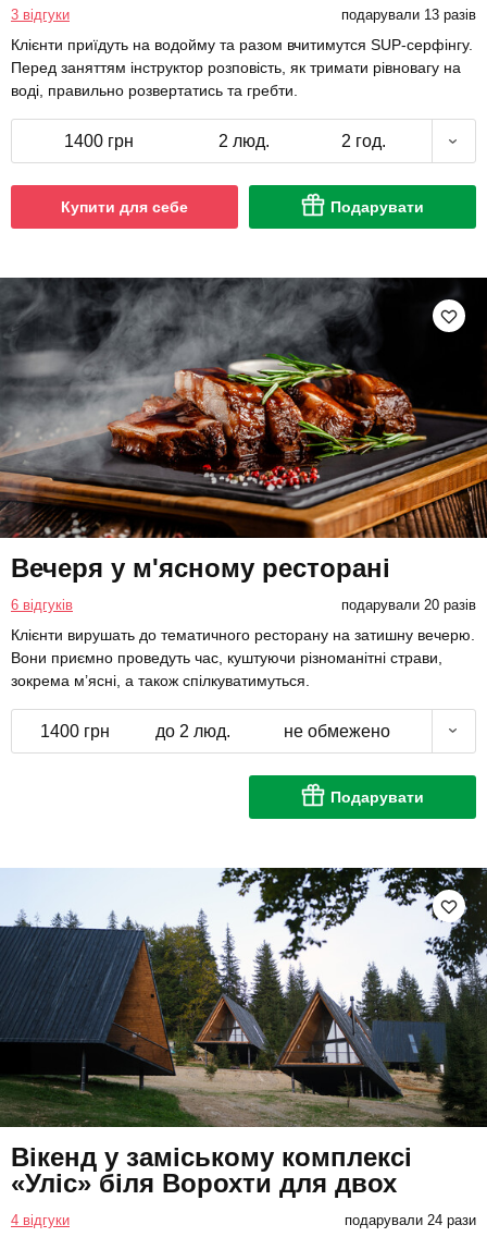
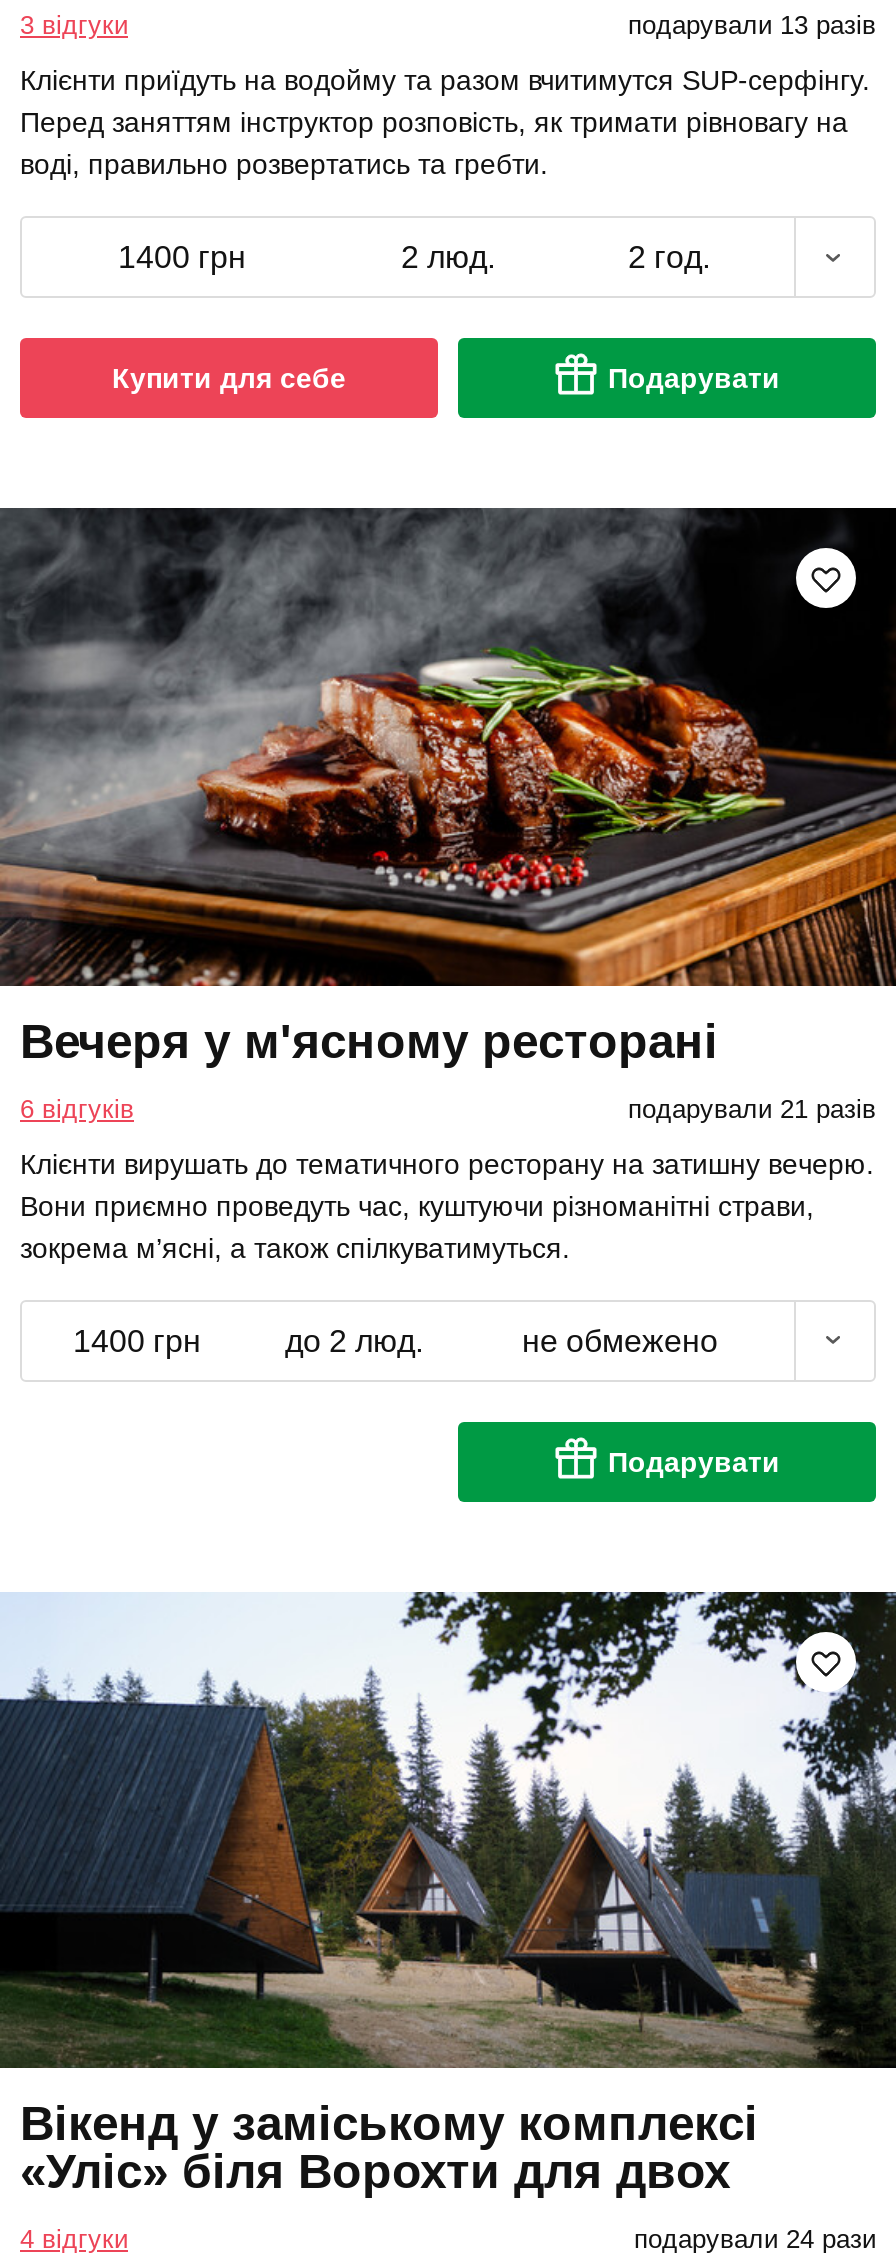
- подарували 20 разів
+ подарували 21 разів
